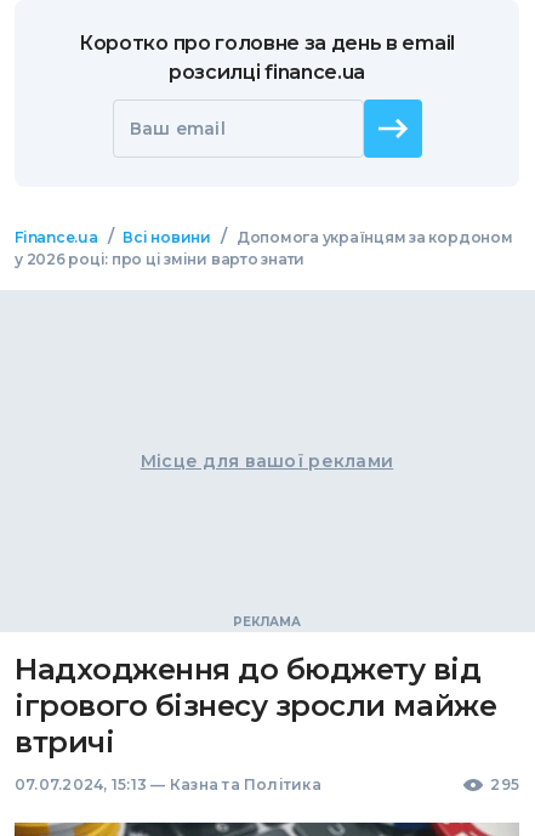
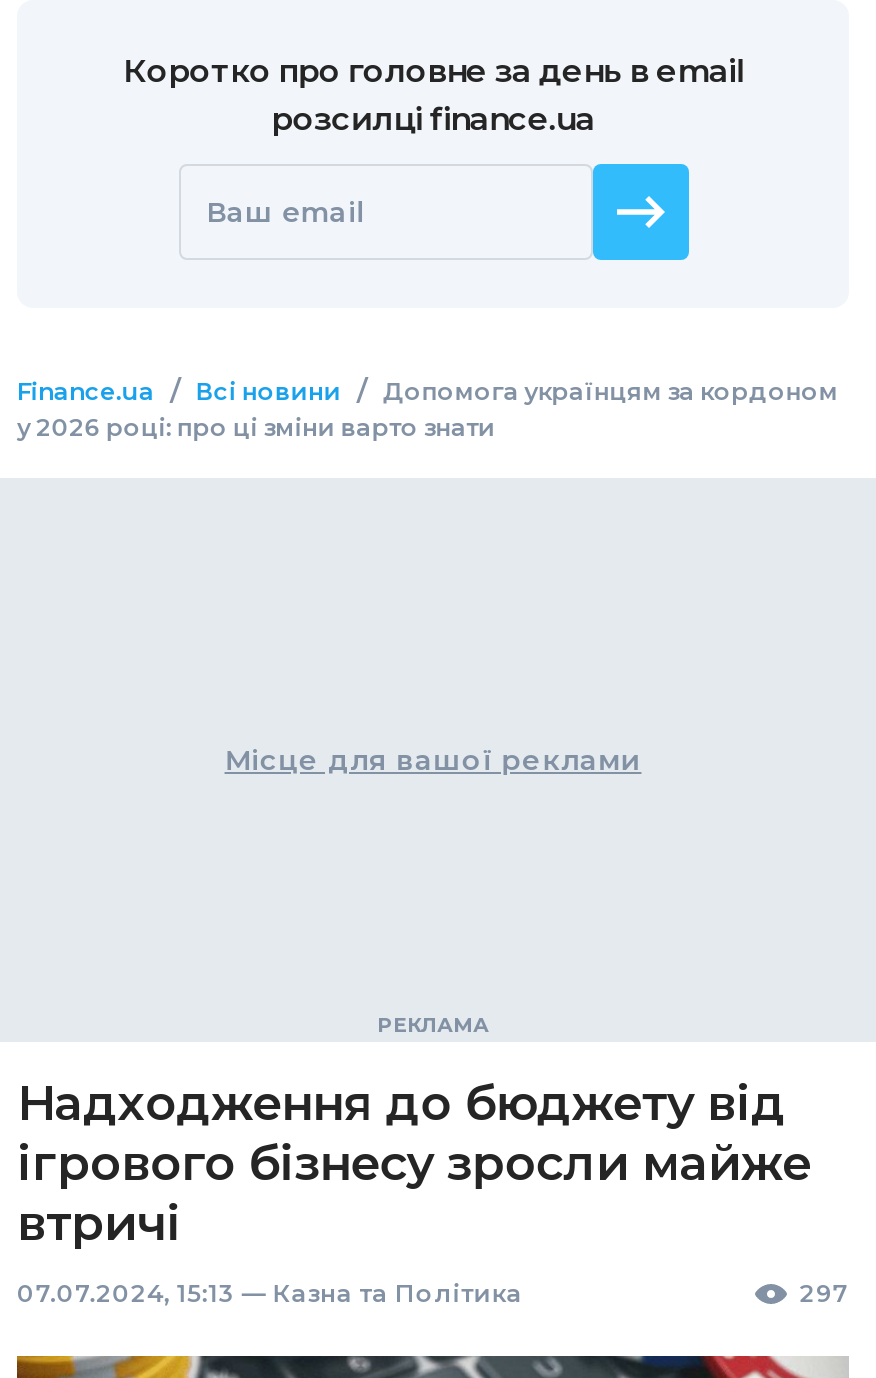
- 295
+ 297
